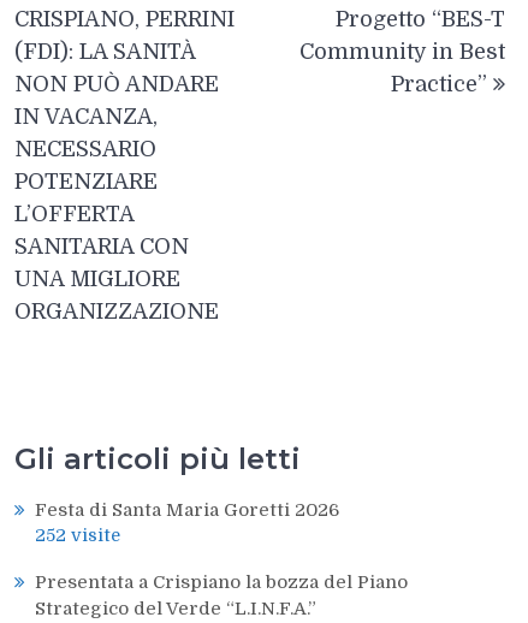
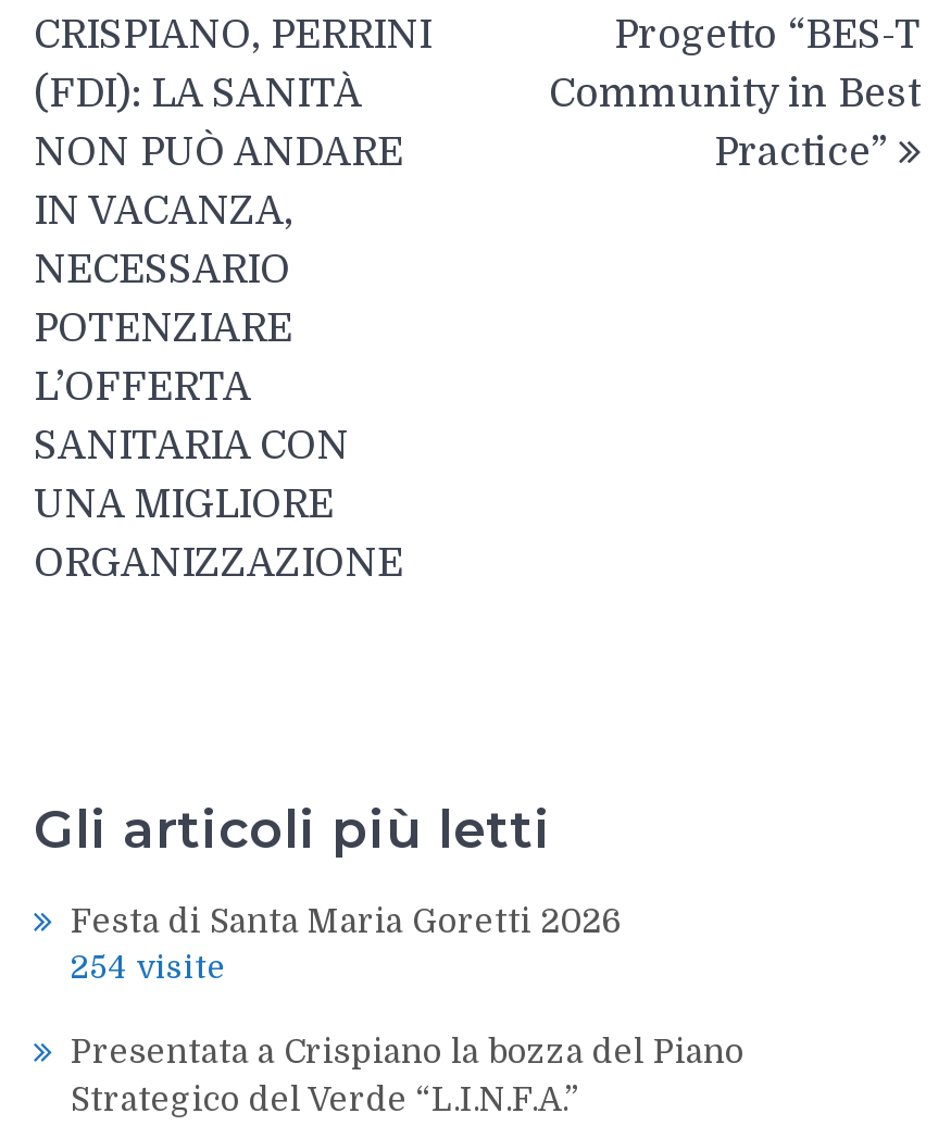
- 252 visite
+ 254 visite
